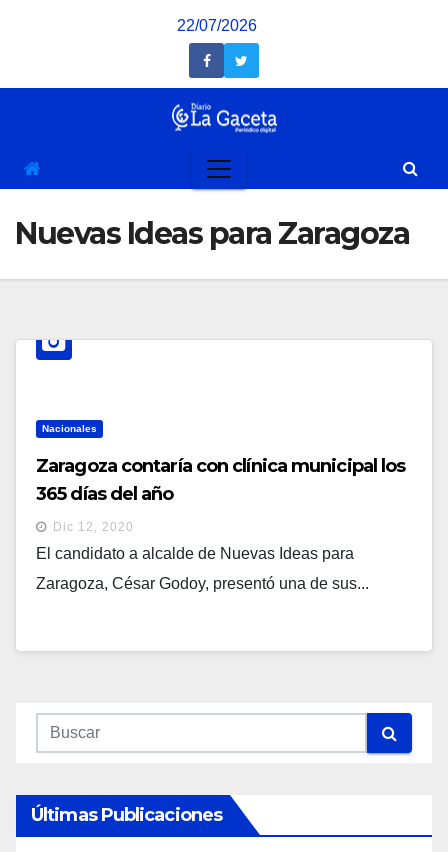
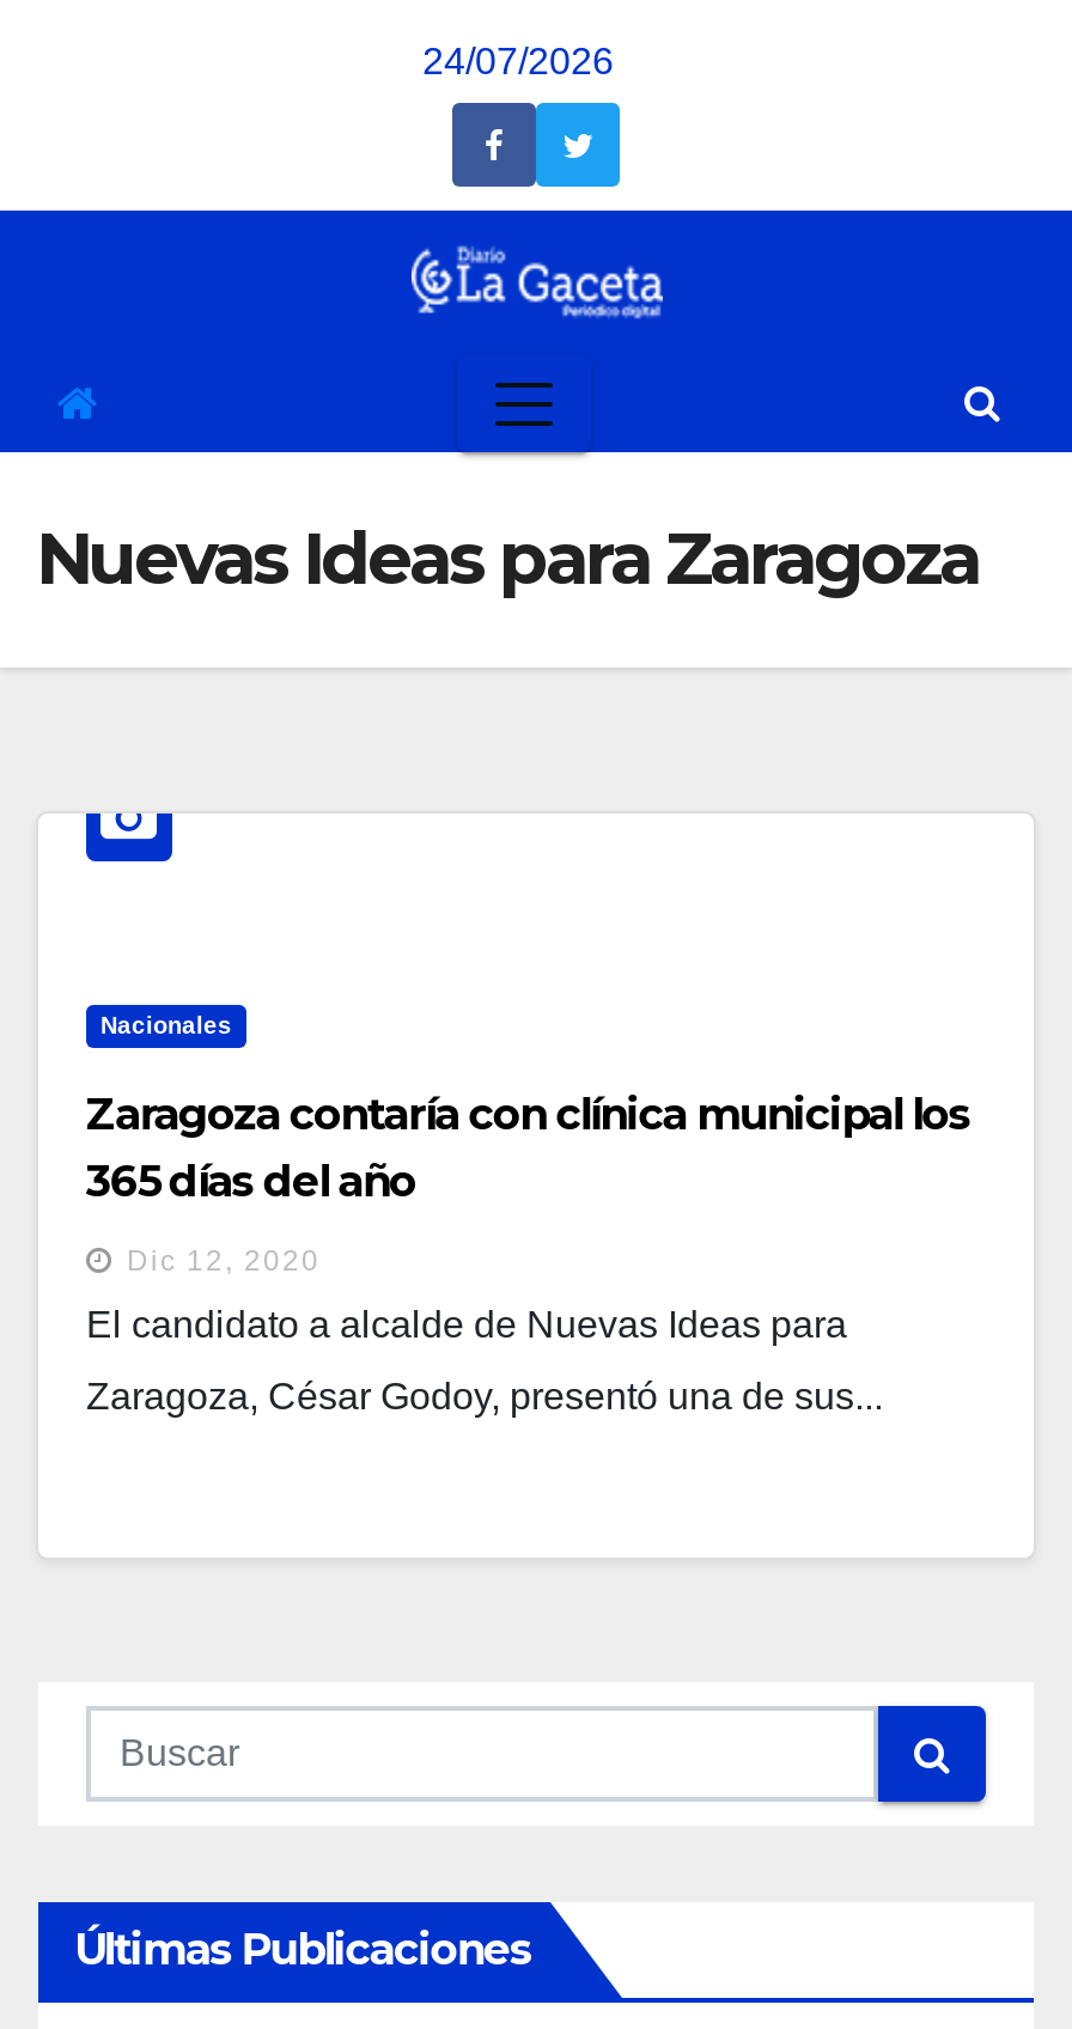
- 22/07/2026
+ 24/07/2026
